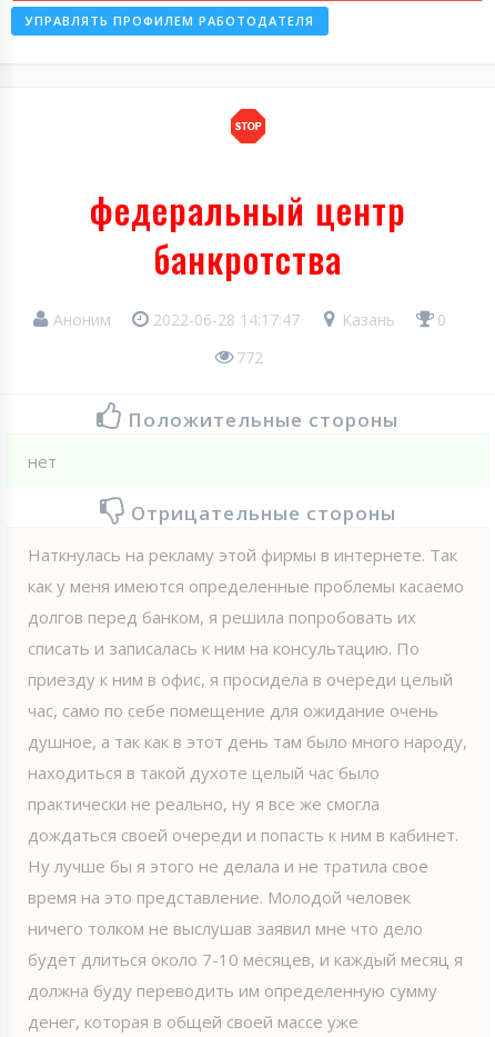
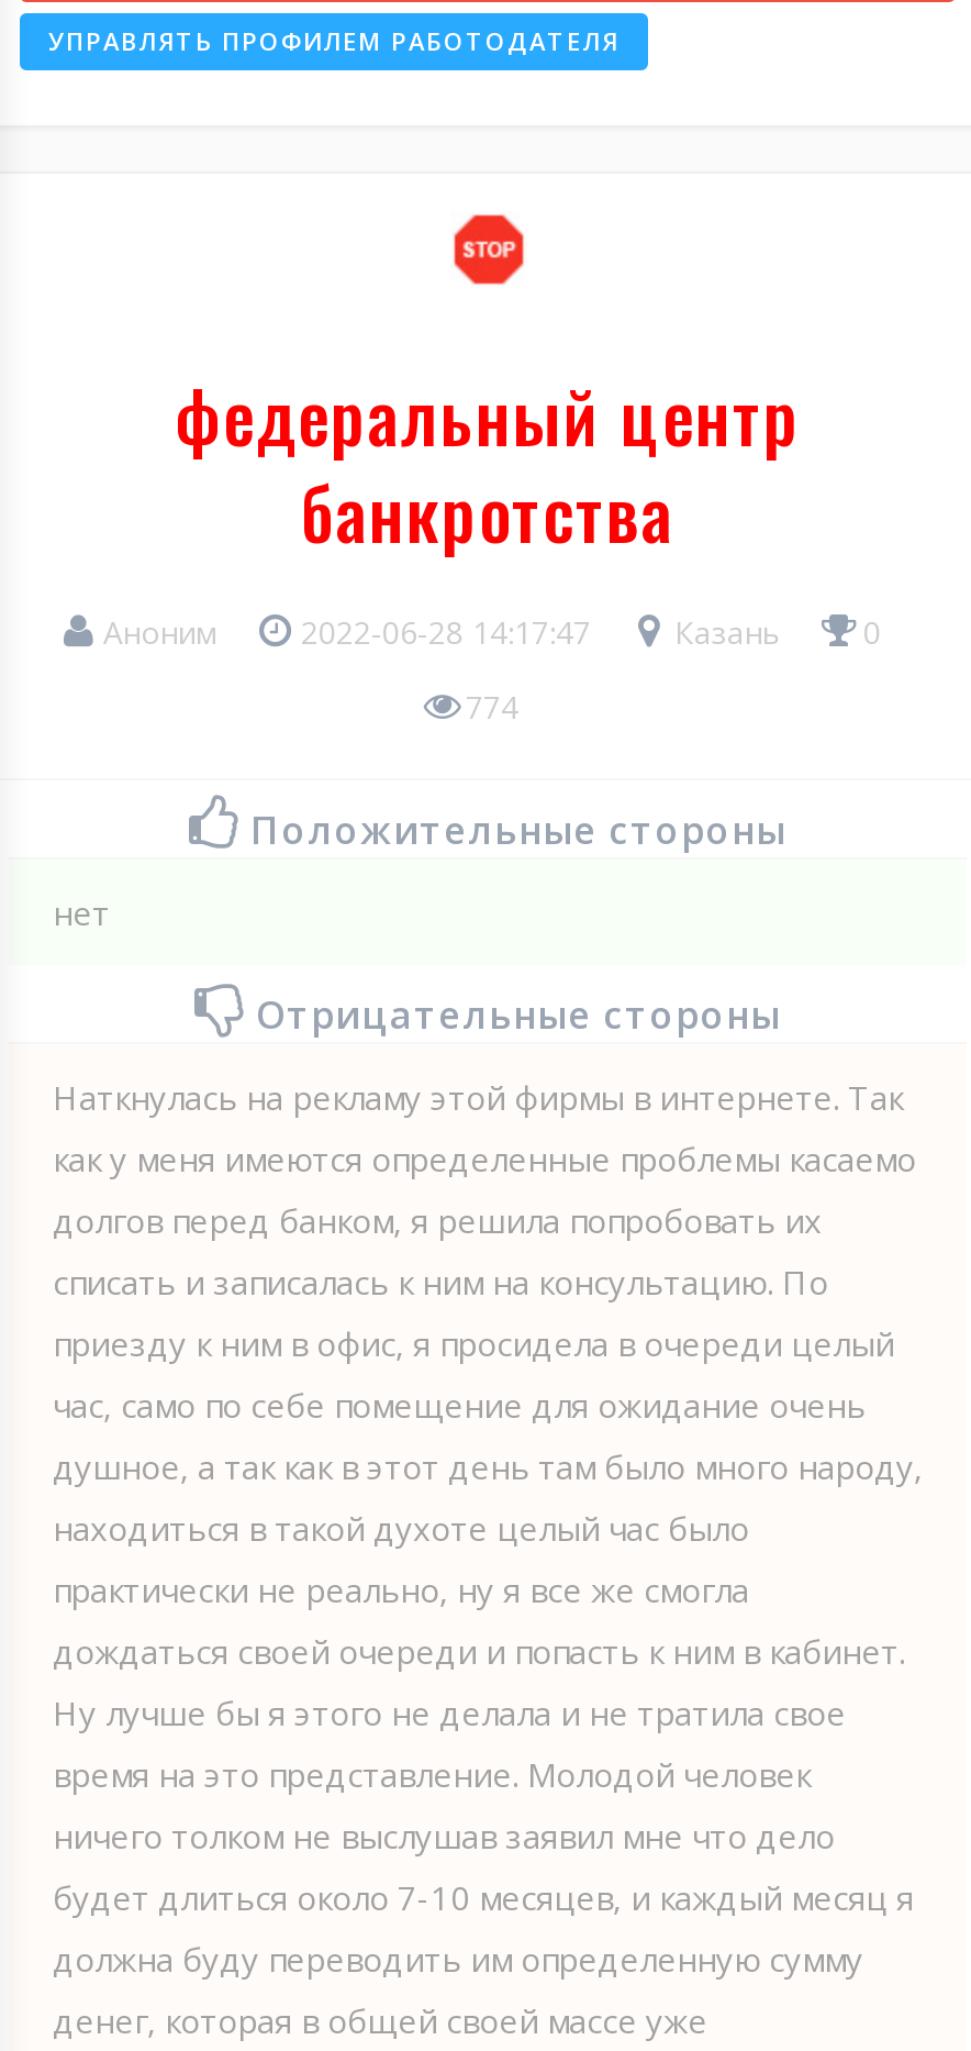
- 772
+ 774
